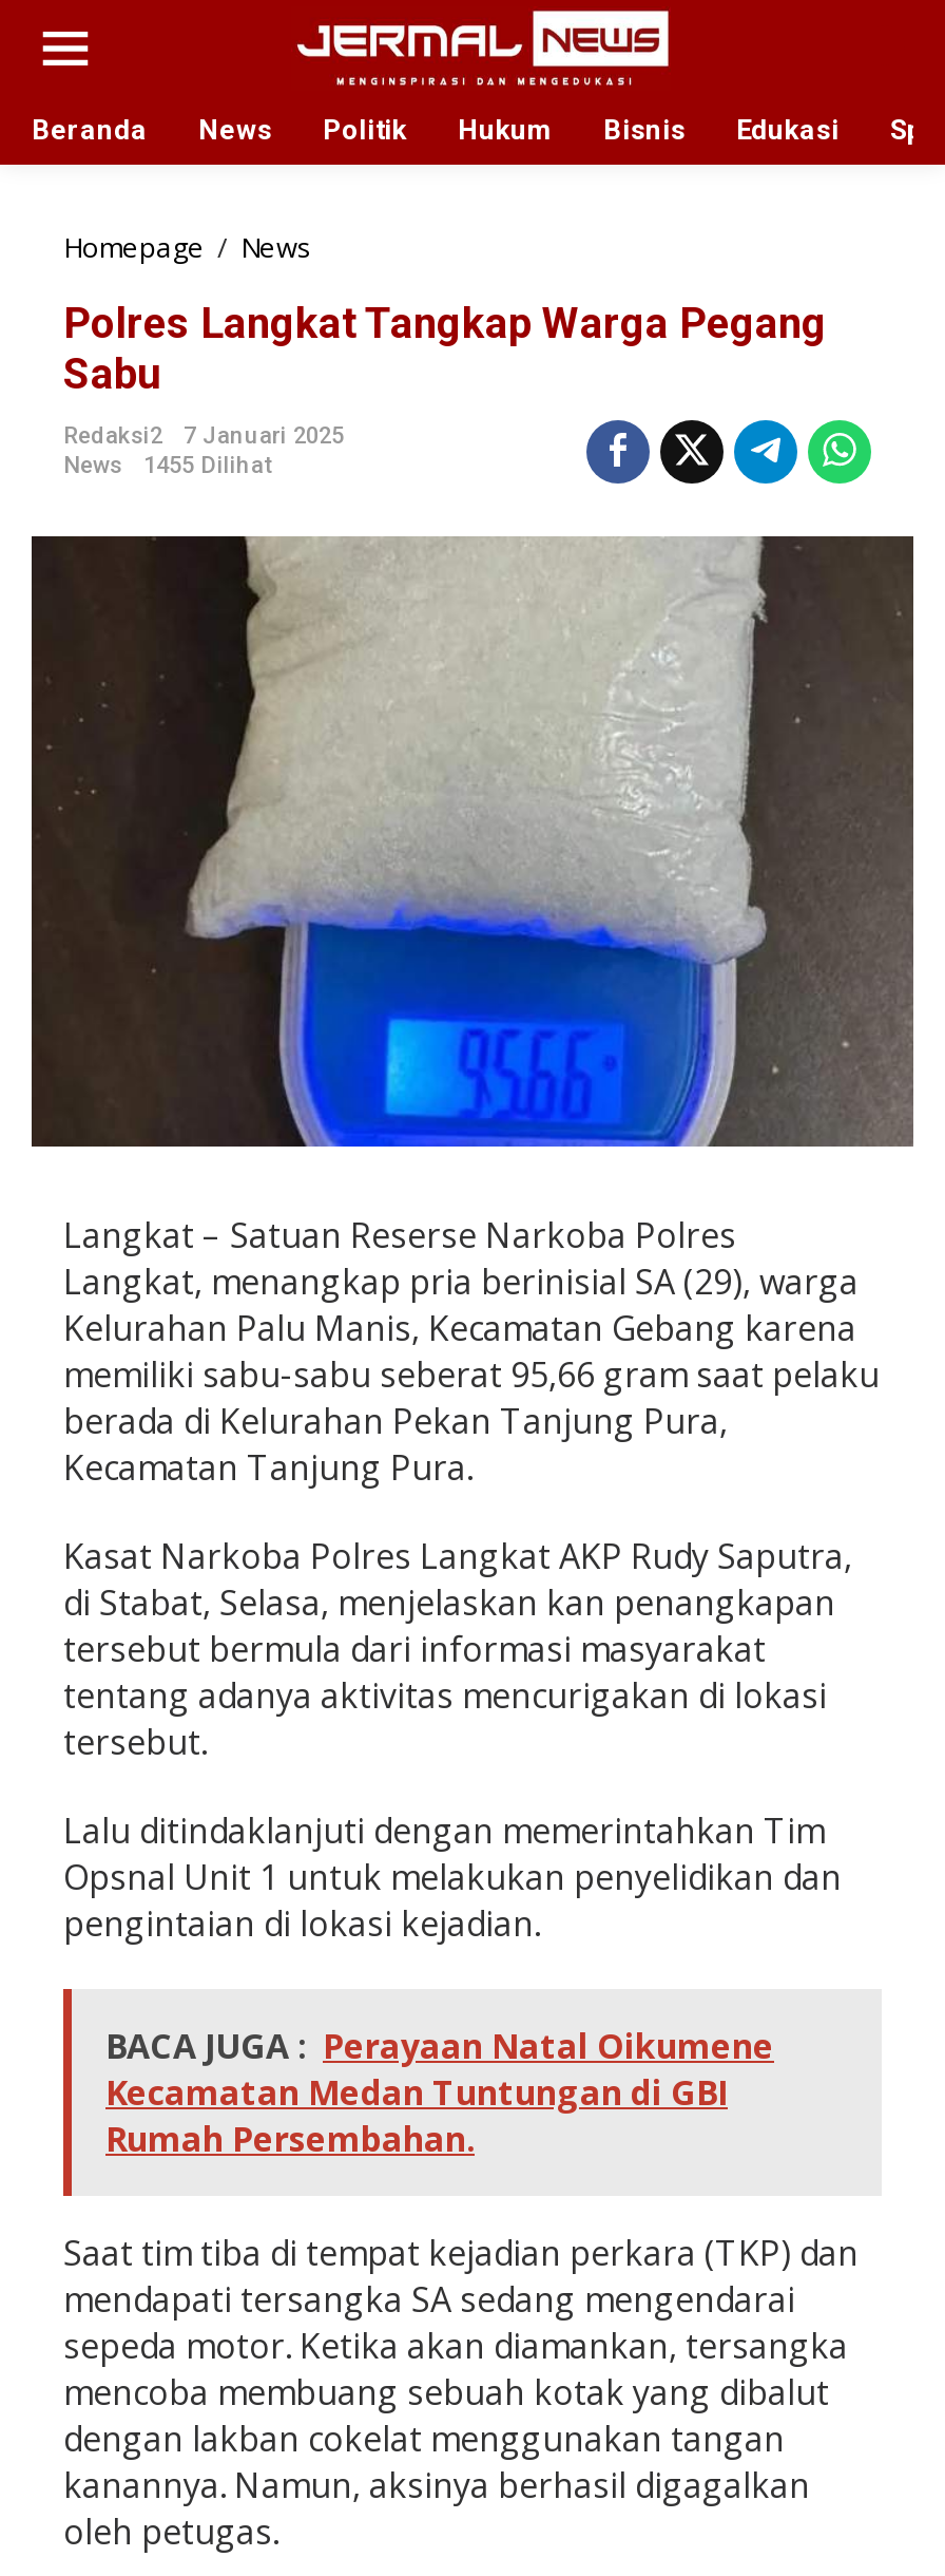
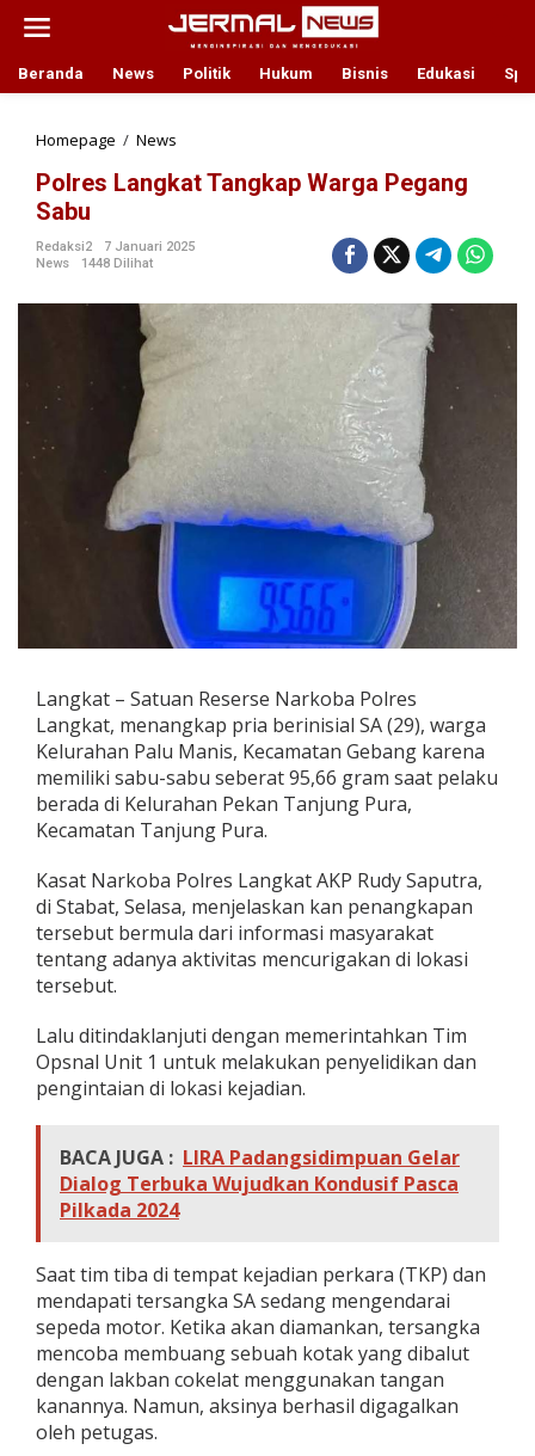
- 1455 Dilihat
+ 1448 Dilihat

- BACA JUGA : Perayaan Natal Oikumene
- Kecamatan Medan Tuntungan di GBI
- Rumah Persembahan.
+ BACA JUGA : LIRA Padangsidimpuan Gelar
+ Dialog Terbuka Wujudkan Kondusif Pasca
+ Pilkada 2024
